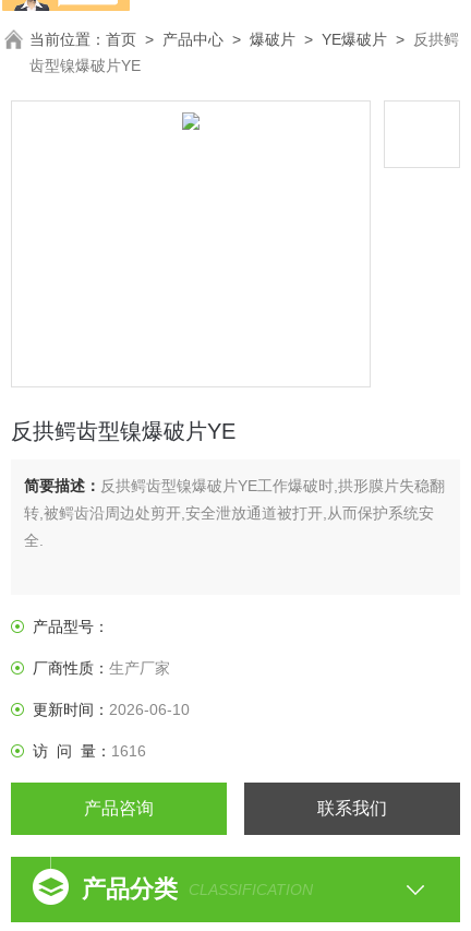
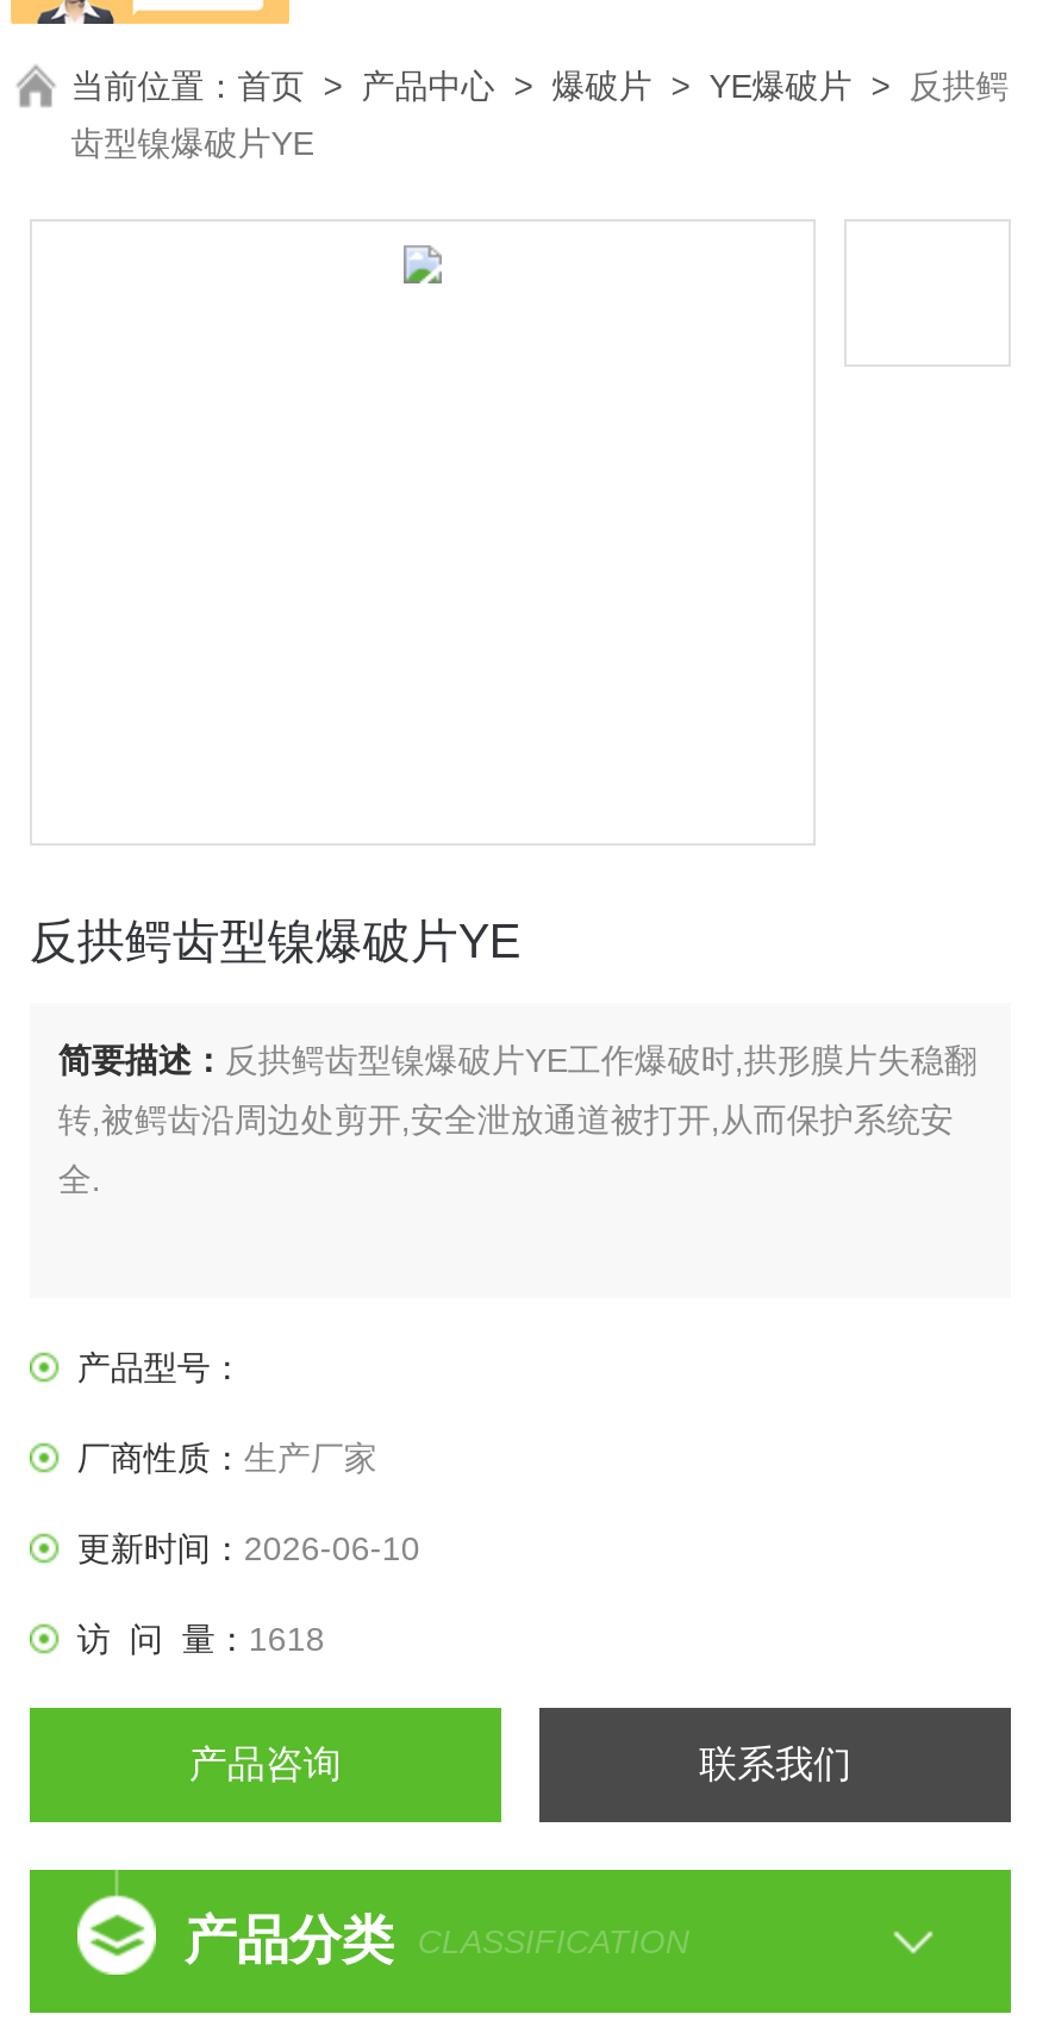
- 访 问 量：1616
+ 访 问 量：1618
